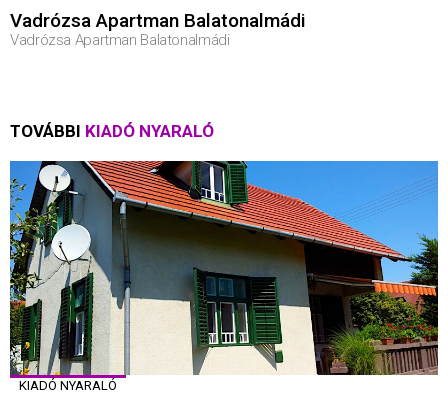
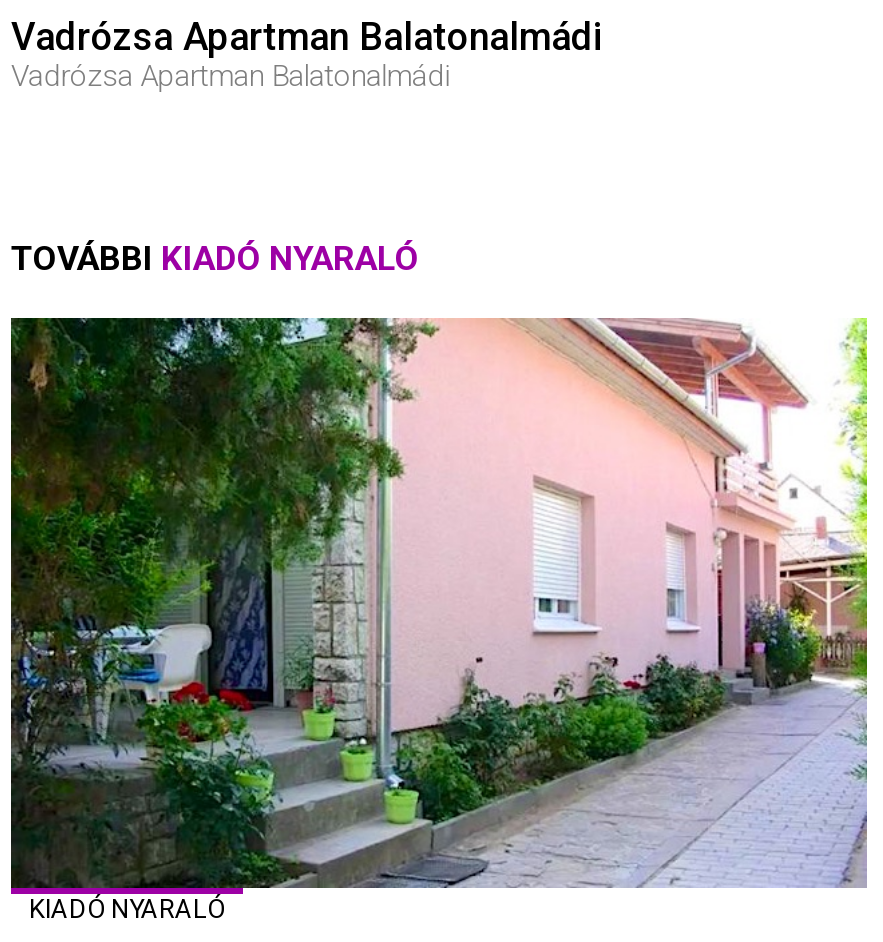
- [image]
+ [image]
